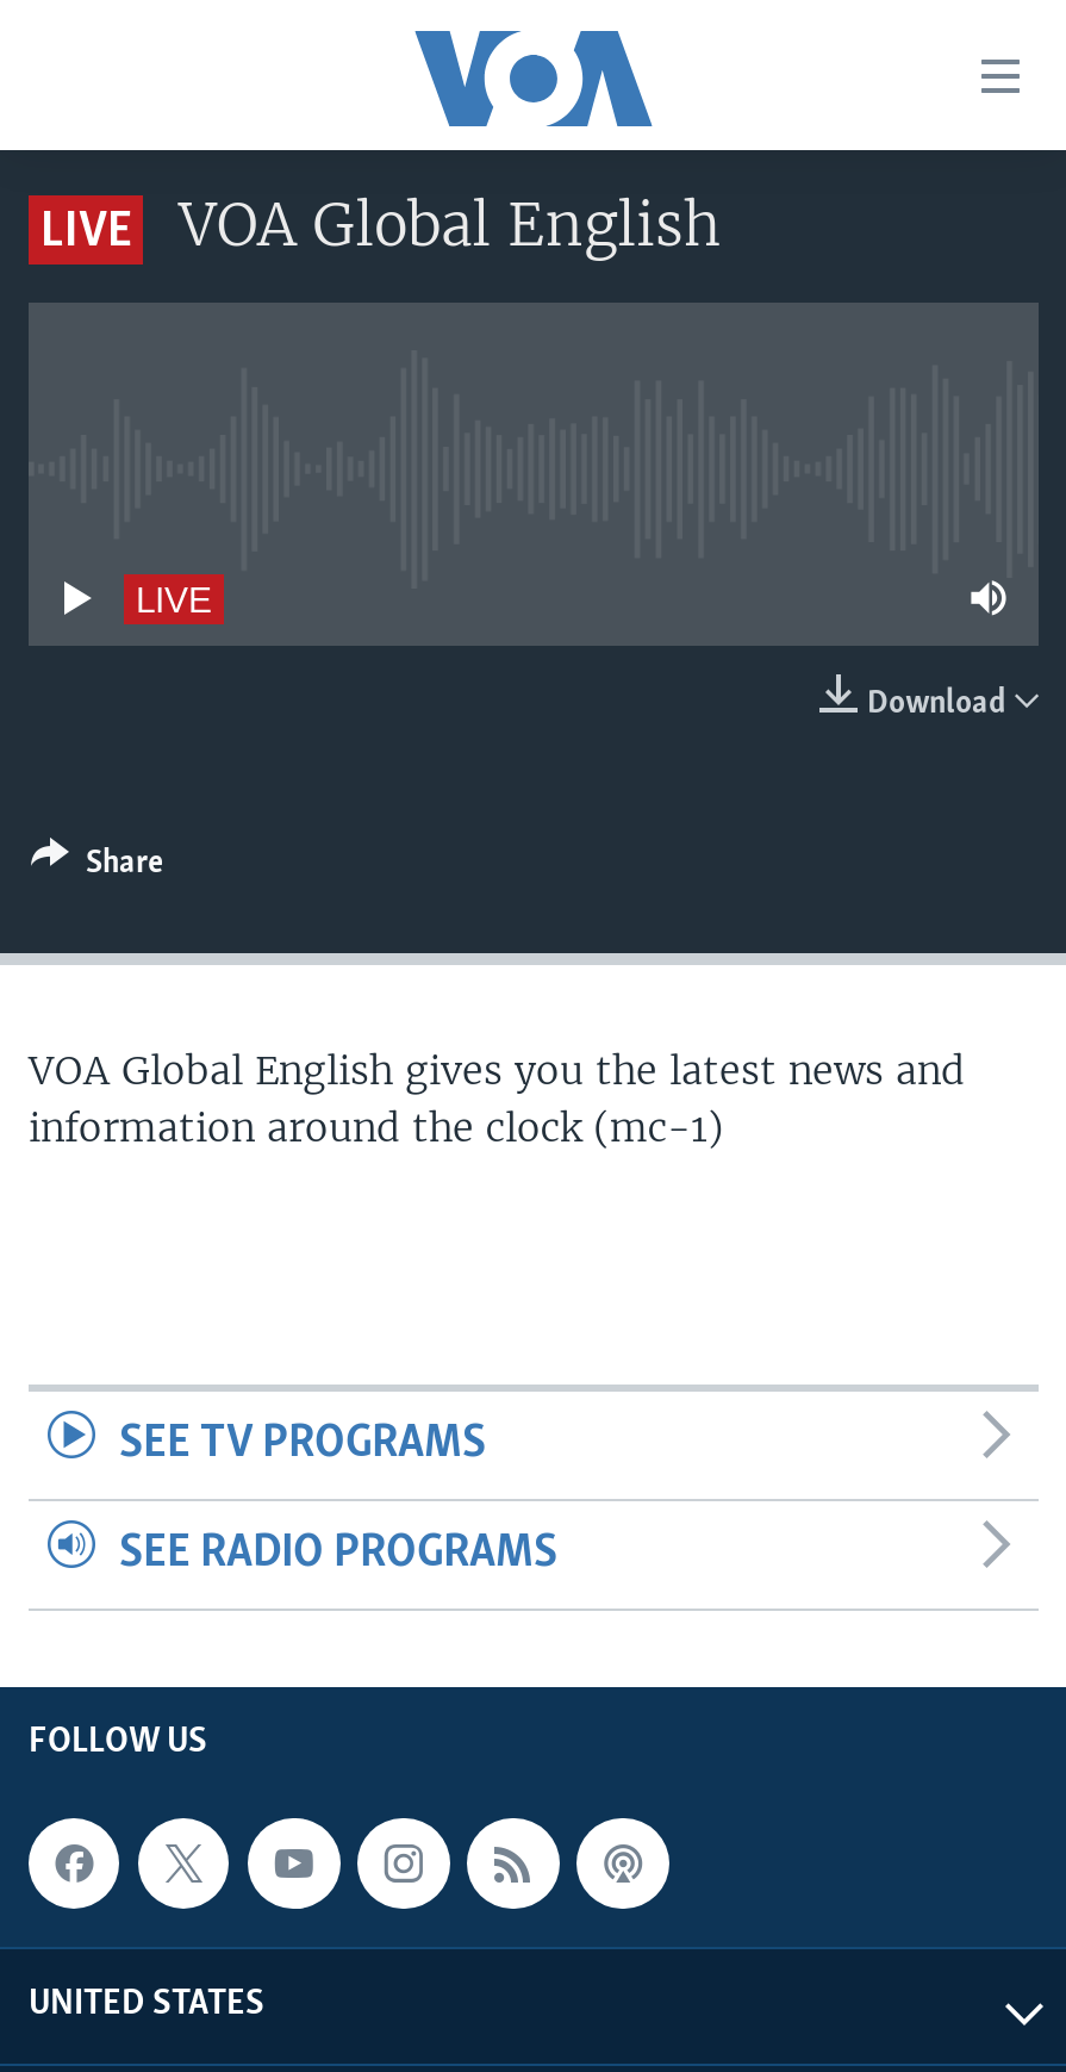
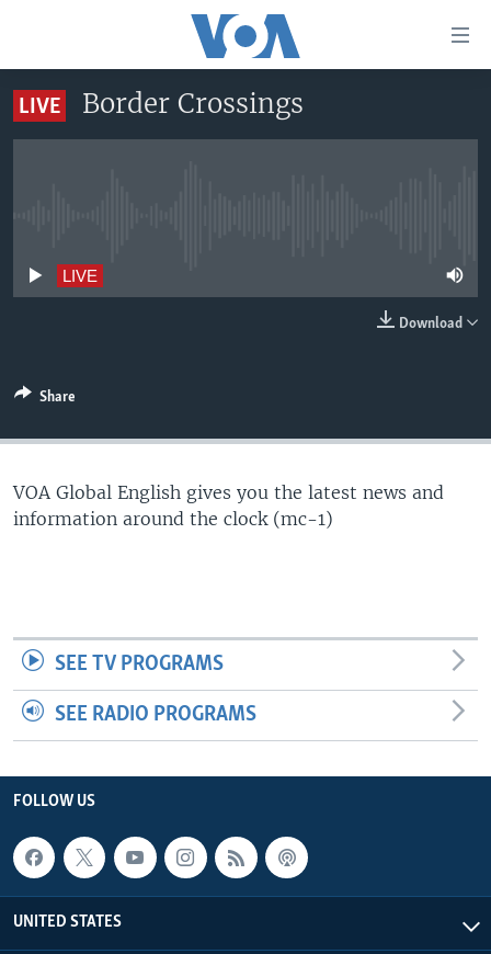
- VOA Global English
+ Border Crossings
